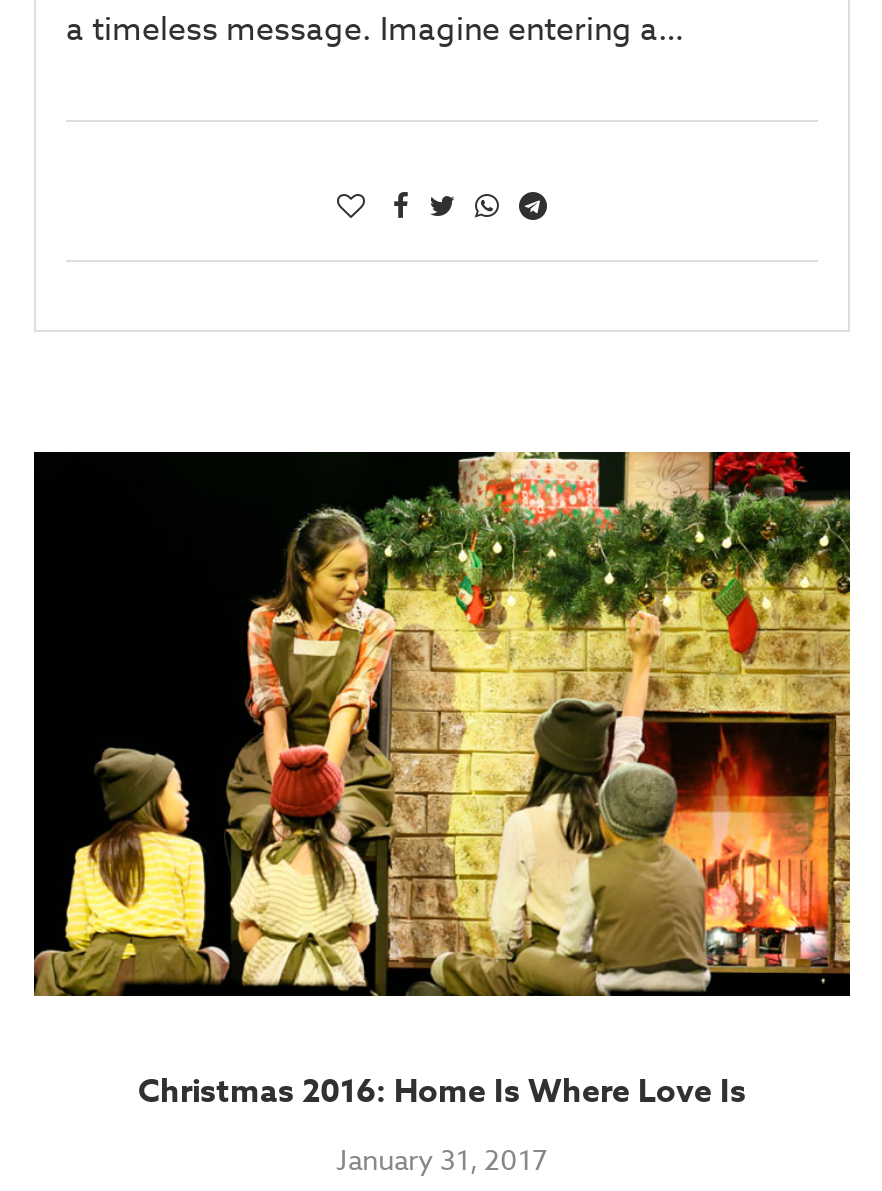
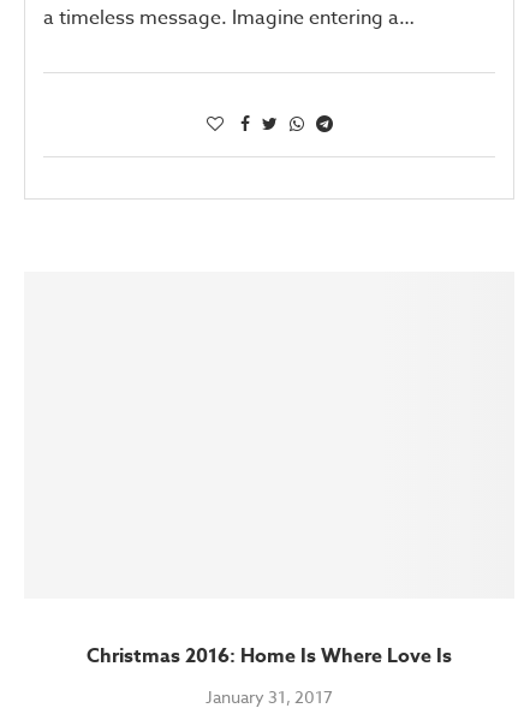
- [image]
